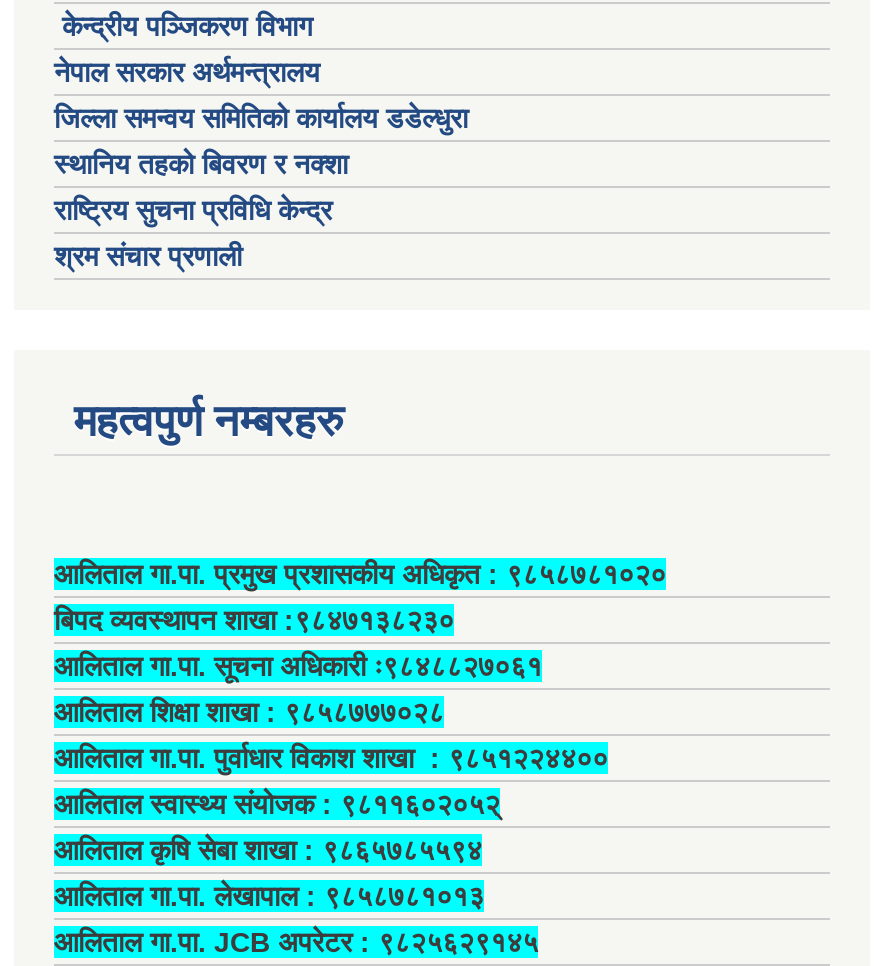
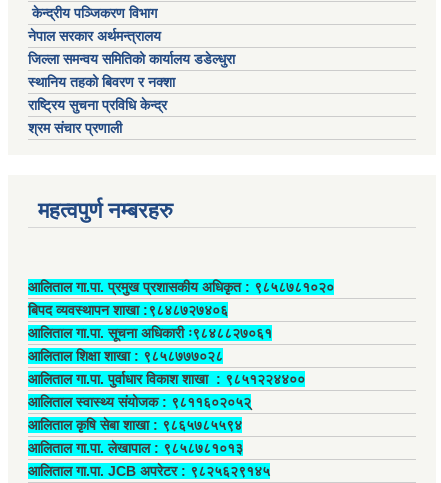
- बिपद व्यवस्थापन शाखा :९८४७१३८२३०
+ बिपद व्यवस्थापन शाखा :९८४८७२७४०६
